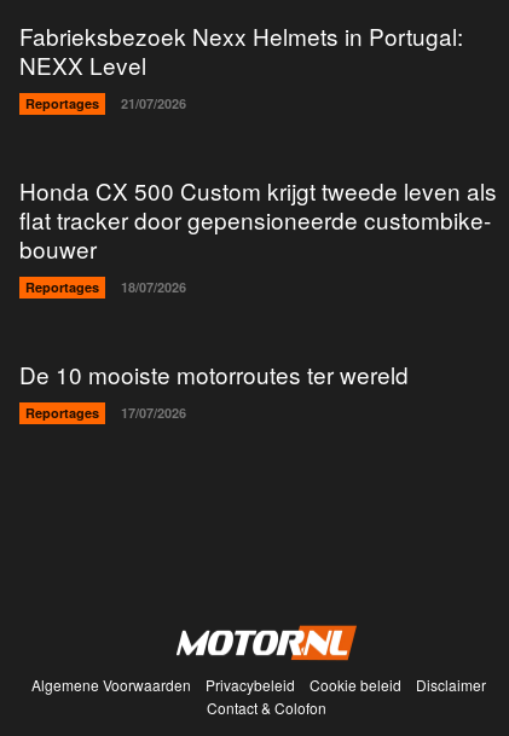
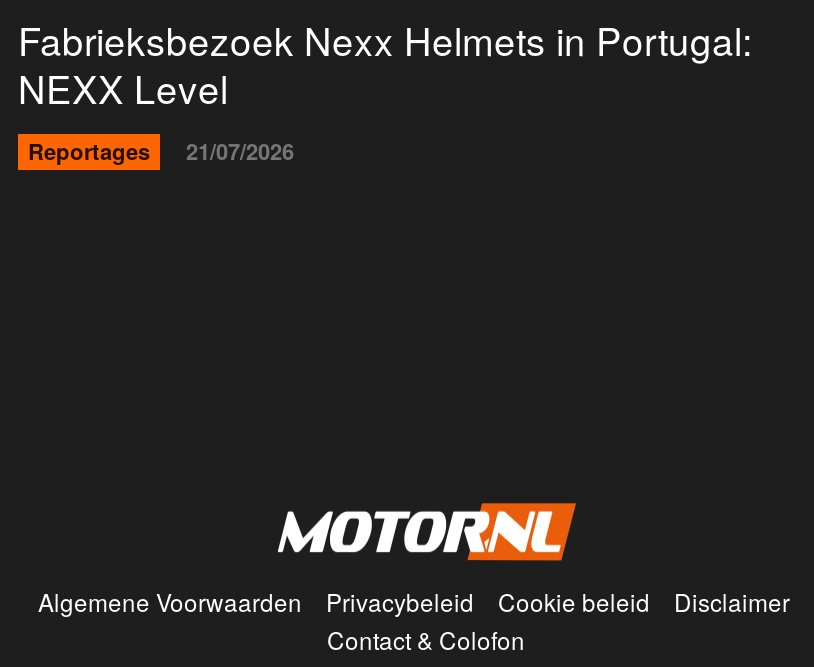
- Honda CX 500 Custom krijgt tweede leven als
- flat tracker door gepensioneerde custombike-
- bouwer
- Reportages
- 18/07/2026
- De 10 mooiste motorroutes ter wereld
- Reportages
- 17/07/2026
